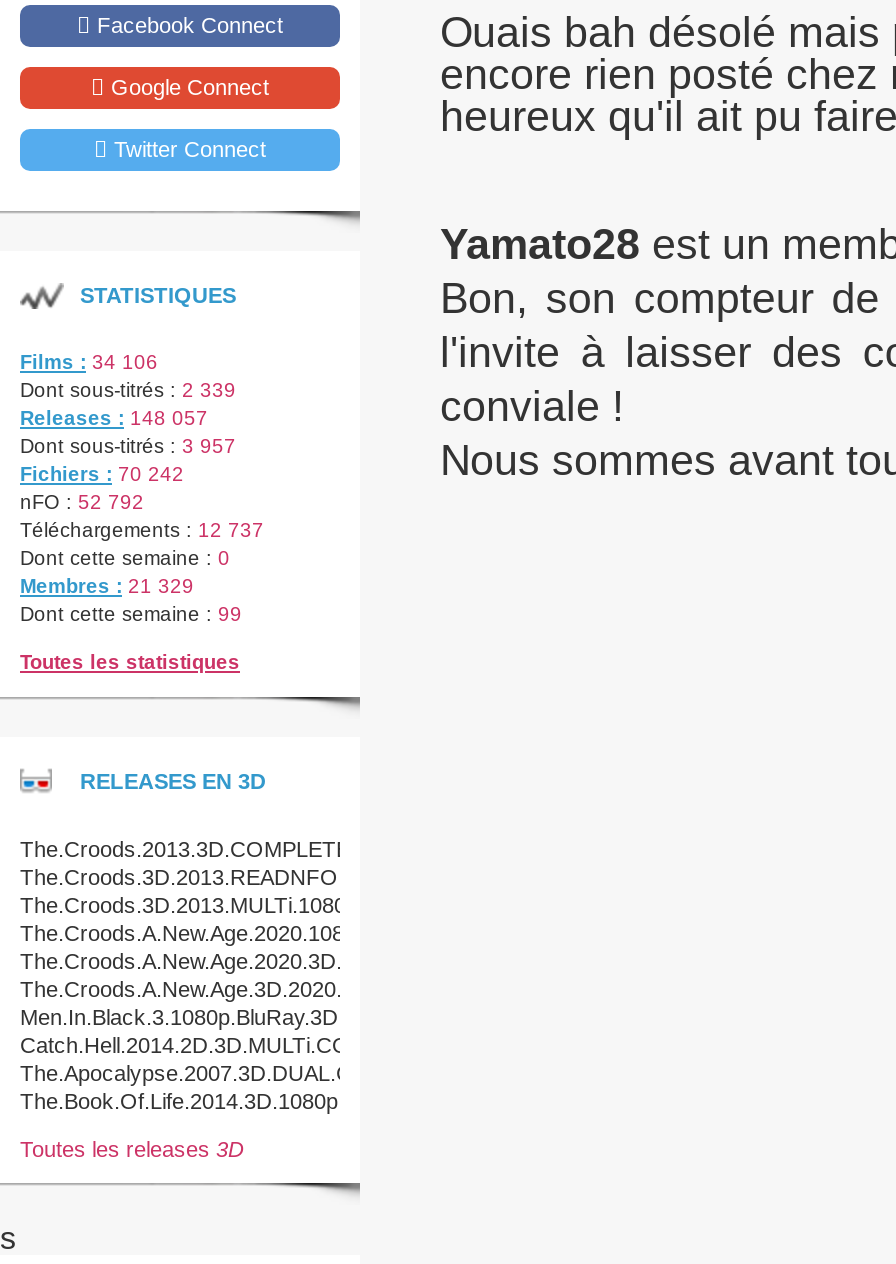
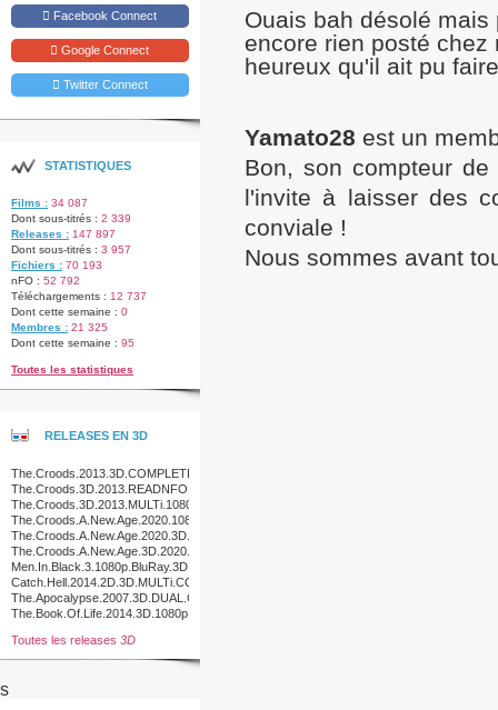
- Films : 34 106
+ Films : 34 087

- Releases : 148 057
+ Releases : 147 897

- Fichiers : 70 242
+ Fichiers : 70 193

- Membres : 21 329
+ Membres : 21 325

- Dont cette semaine : 99
+ Dont cette semaine : 95
